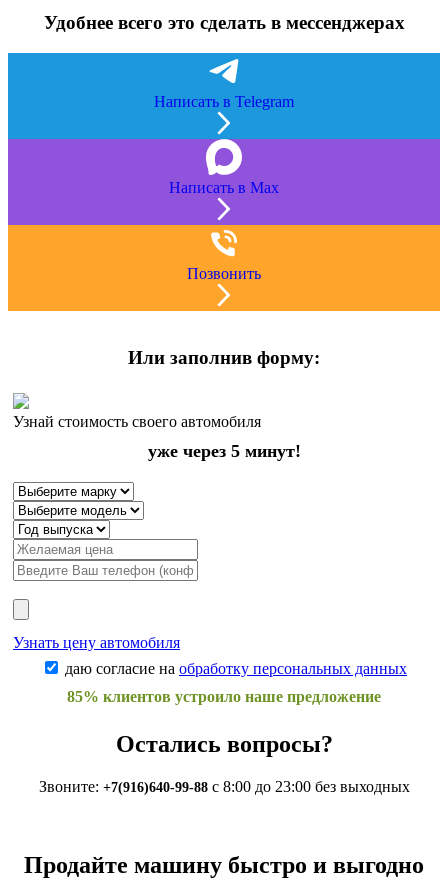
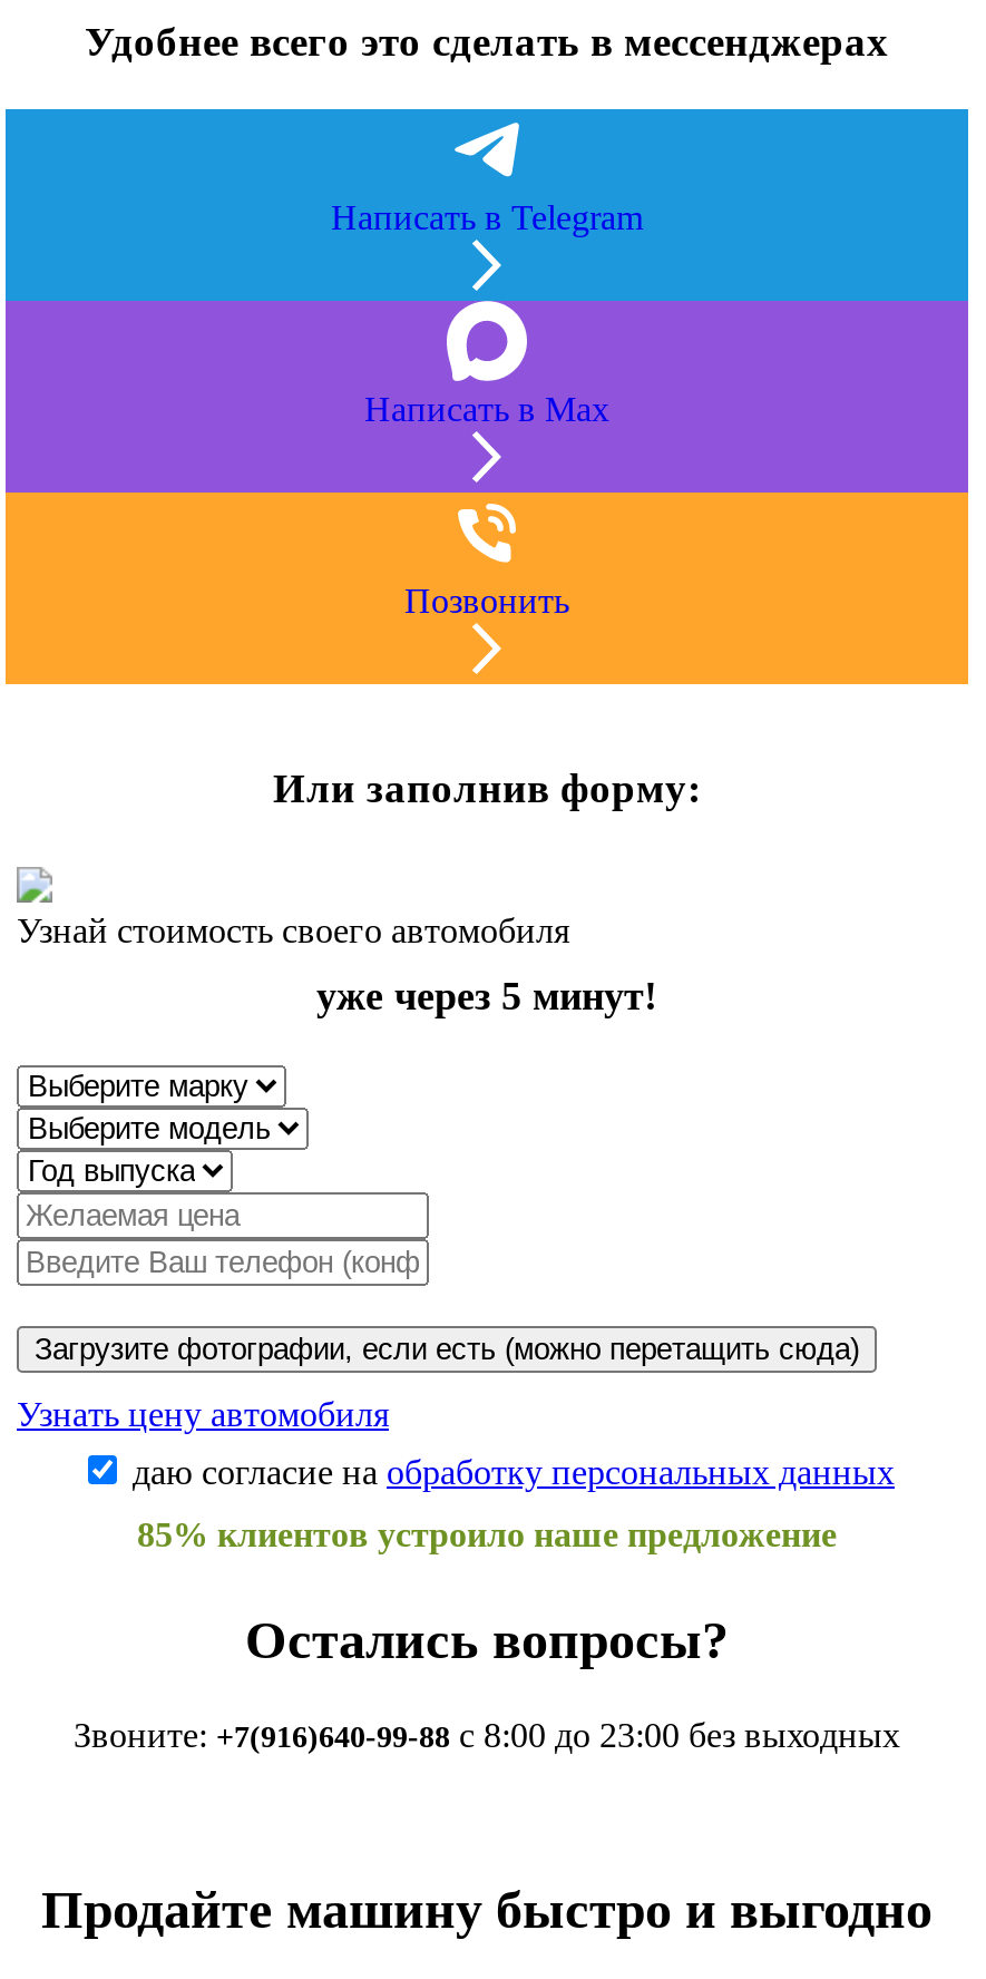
+ Загрузите фотографии, если есть (можно перетащить сюда)
